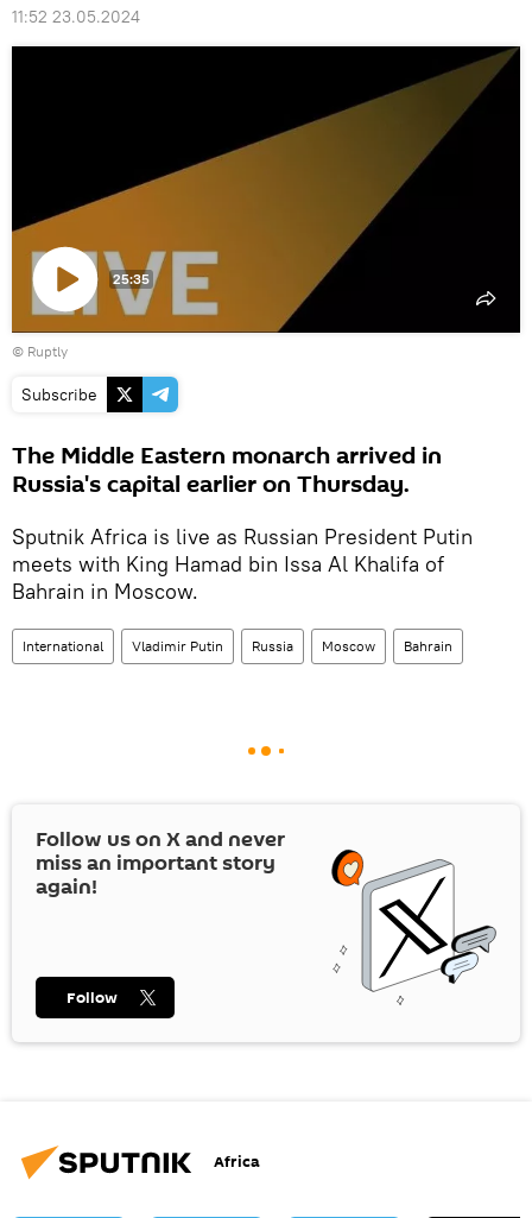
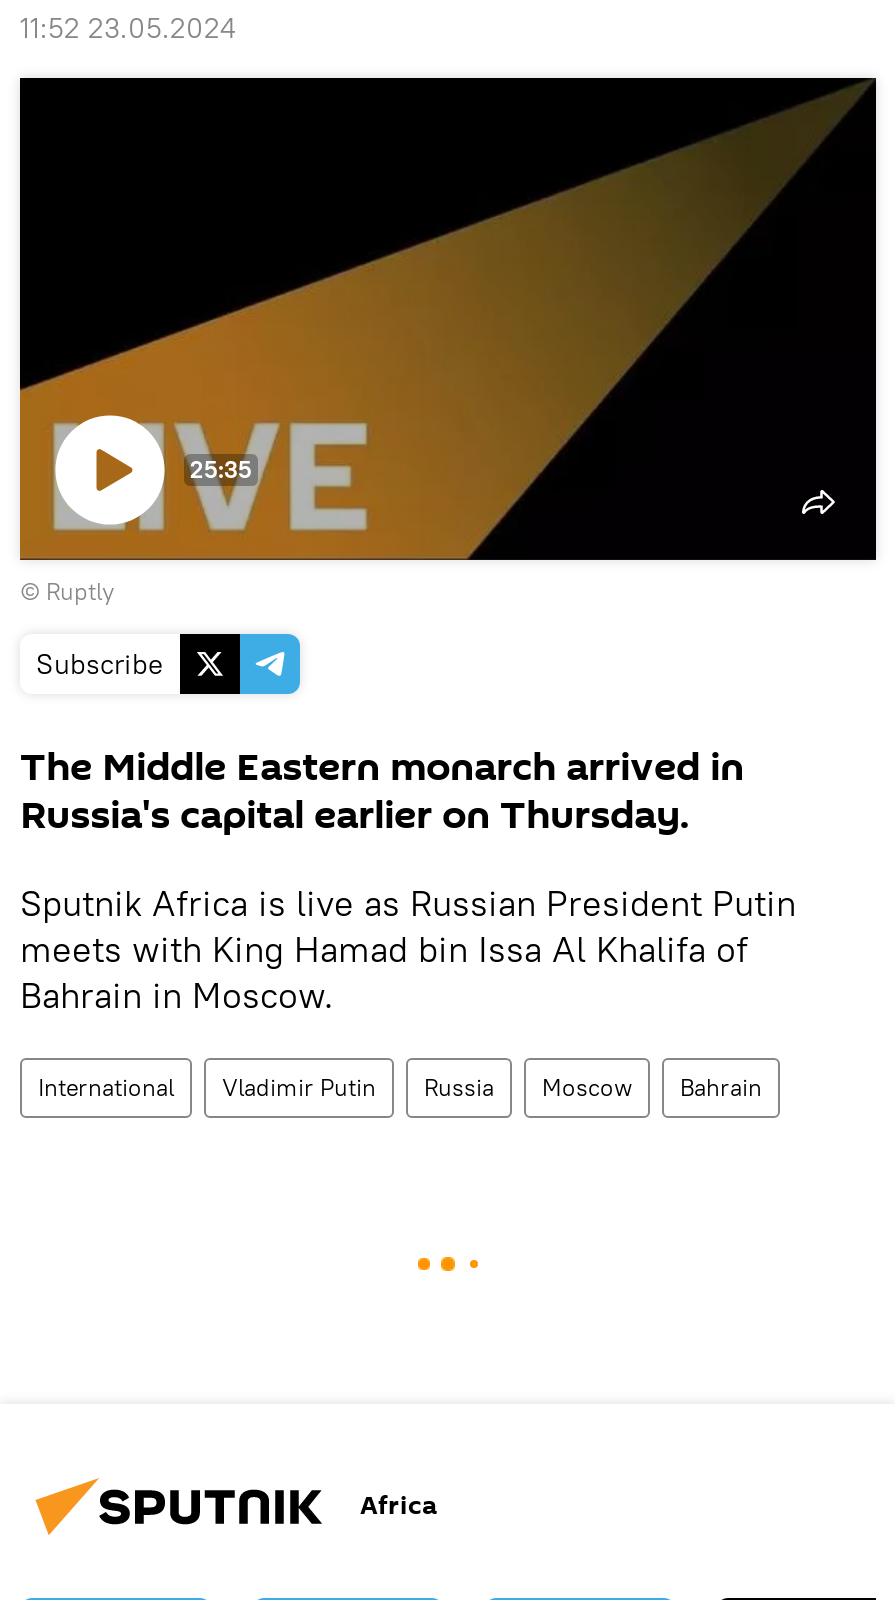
- [image]
- Follow us on X and never
- miss an important story
- again!

- Follow
